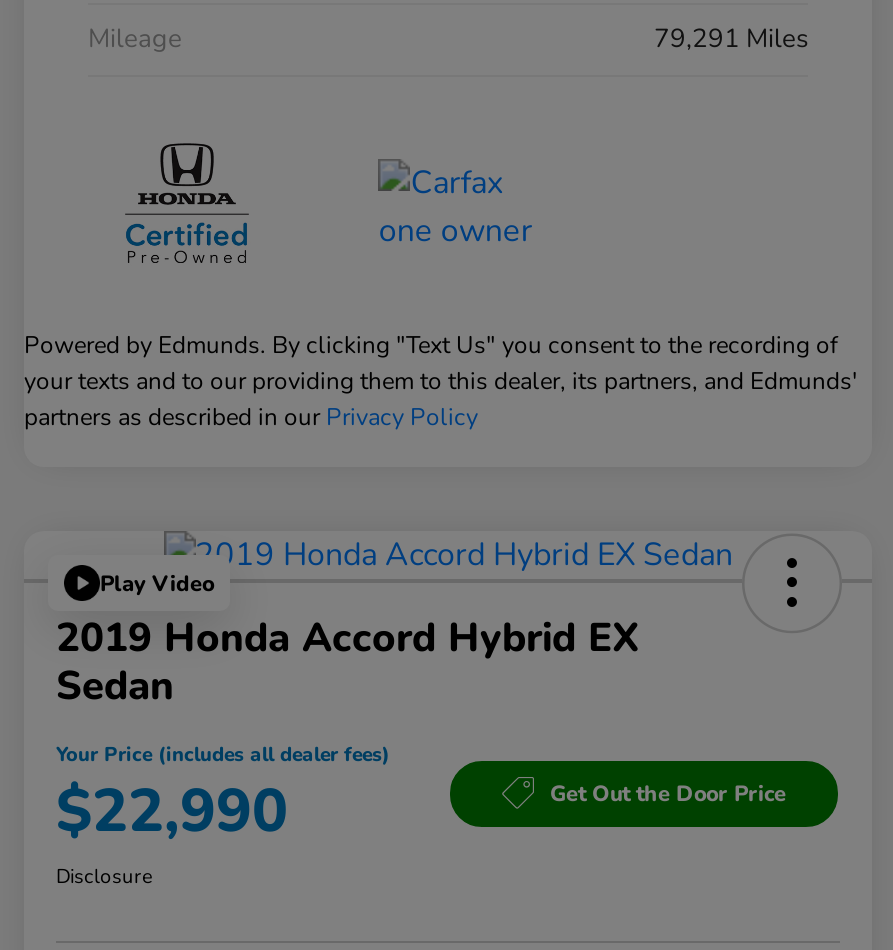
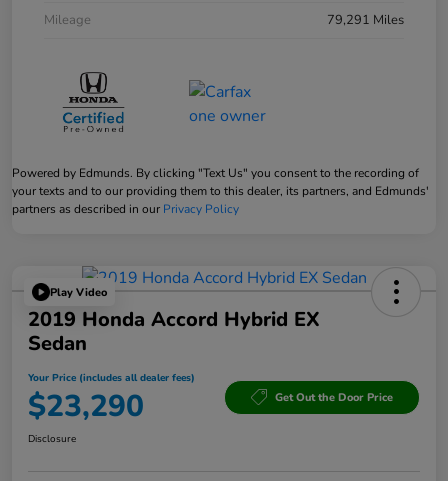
- $22,990
+ $23,290
